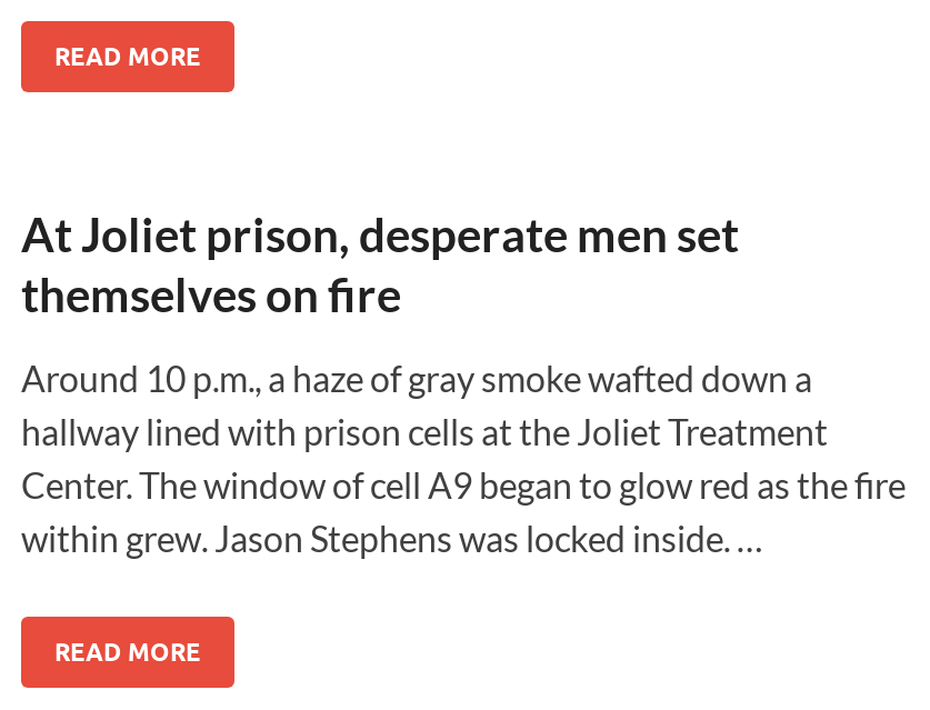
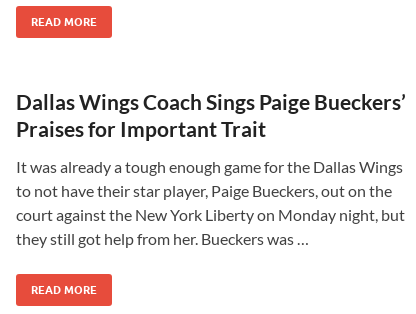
- At Joliet prison, desperate men set
- themselves on fire
+ Dallas Wings Coach Sings Paige Bueckers’
+ Praises for Important Trait

- Around 10 p.m., a haze of gray smoke wafted down a
- hallway lined with prison cells at the Joliet Treatment
- Center. The window of cell A9 began to glow red as the fire
- within grew. Jason Stephens was locked inside. …
+ It was already a tough enough game for the Dallas Wings
+ to not have their star player, Paige Bueckers, out on the
+ court against the New York Liberty on Monday night, but
+ they still got help from her. Bueckers was …
